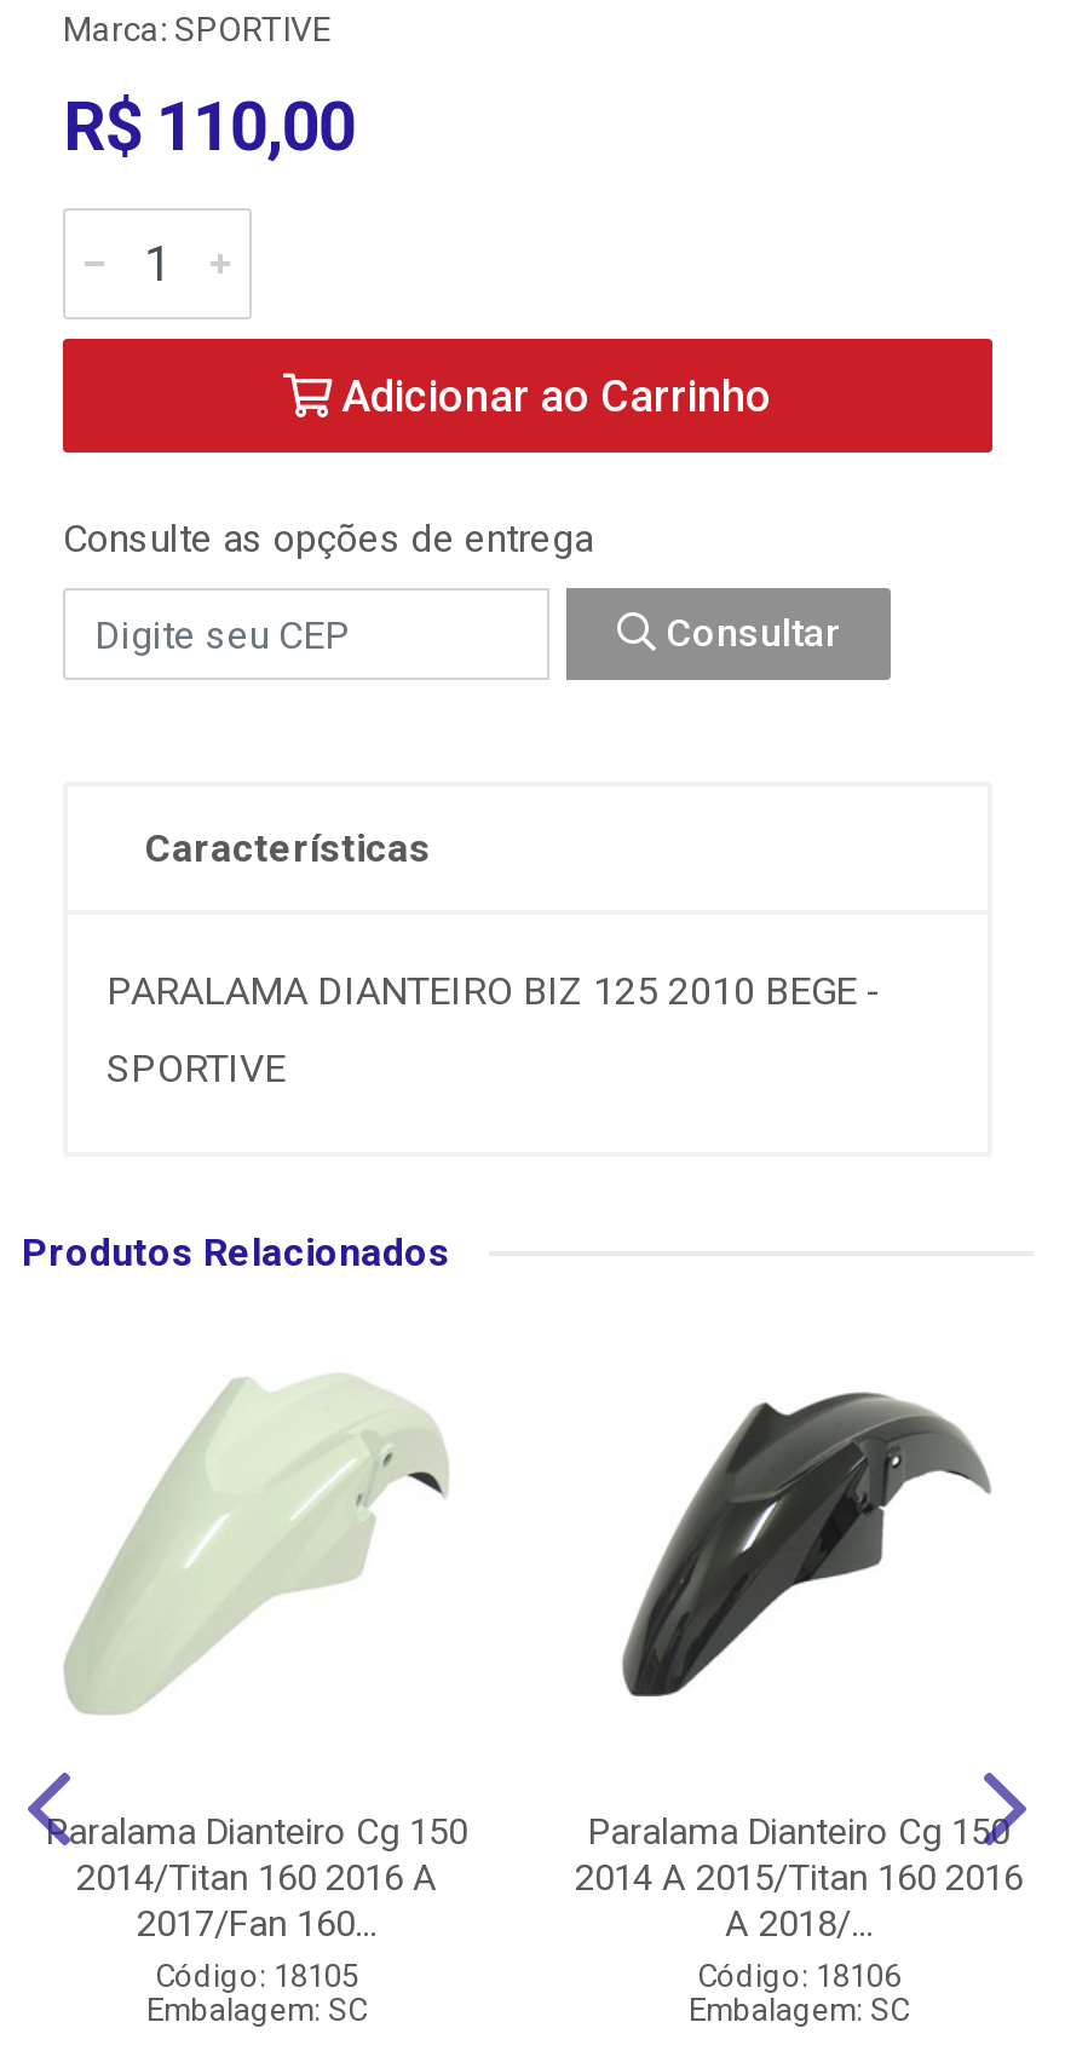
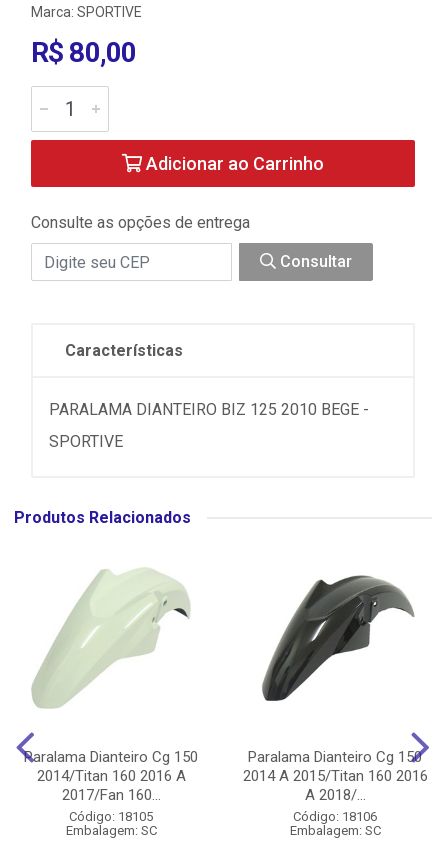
- R$ 110,00
+ R$ 80,00
